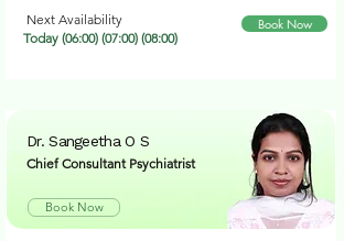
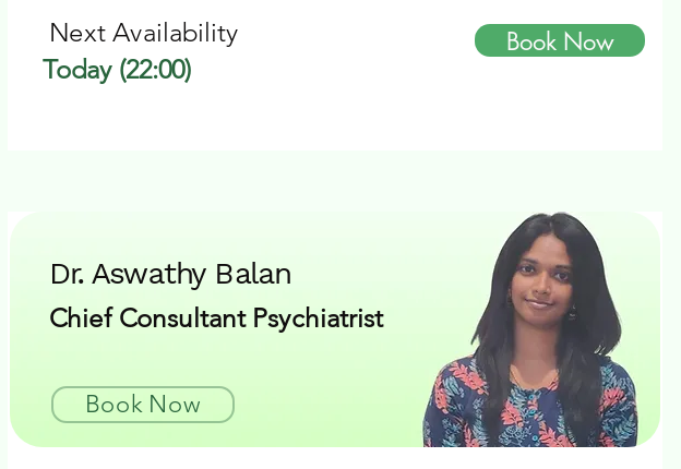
- Today (06:00) (07:00) (08:00)
+ Today (22:00)

- [image]
+ [image]

- Dr. Sangeetha O S
+ Dr. Aswathy Balan
